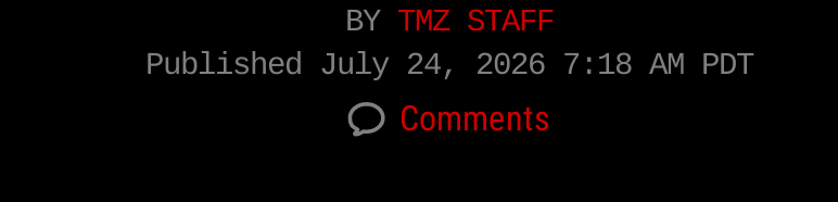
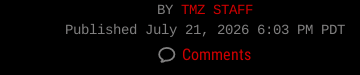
- Published July 24, 2026 7:18 AM PDT
+ Published July 21, 2026 6:03 PM PDT
